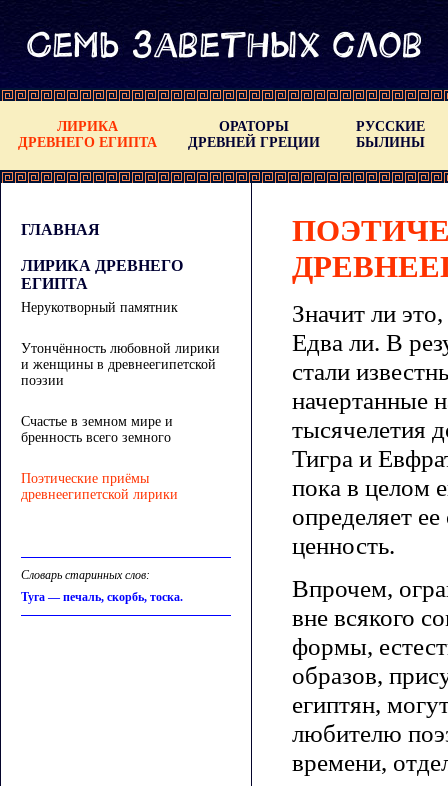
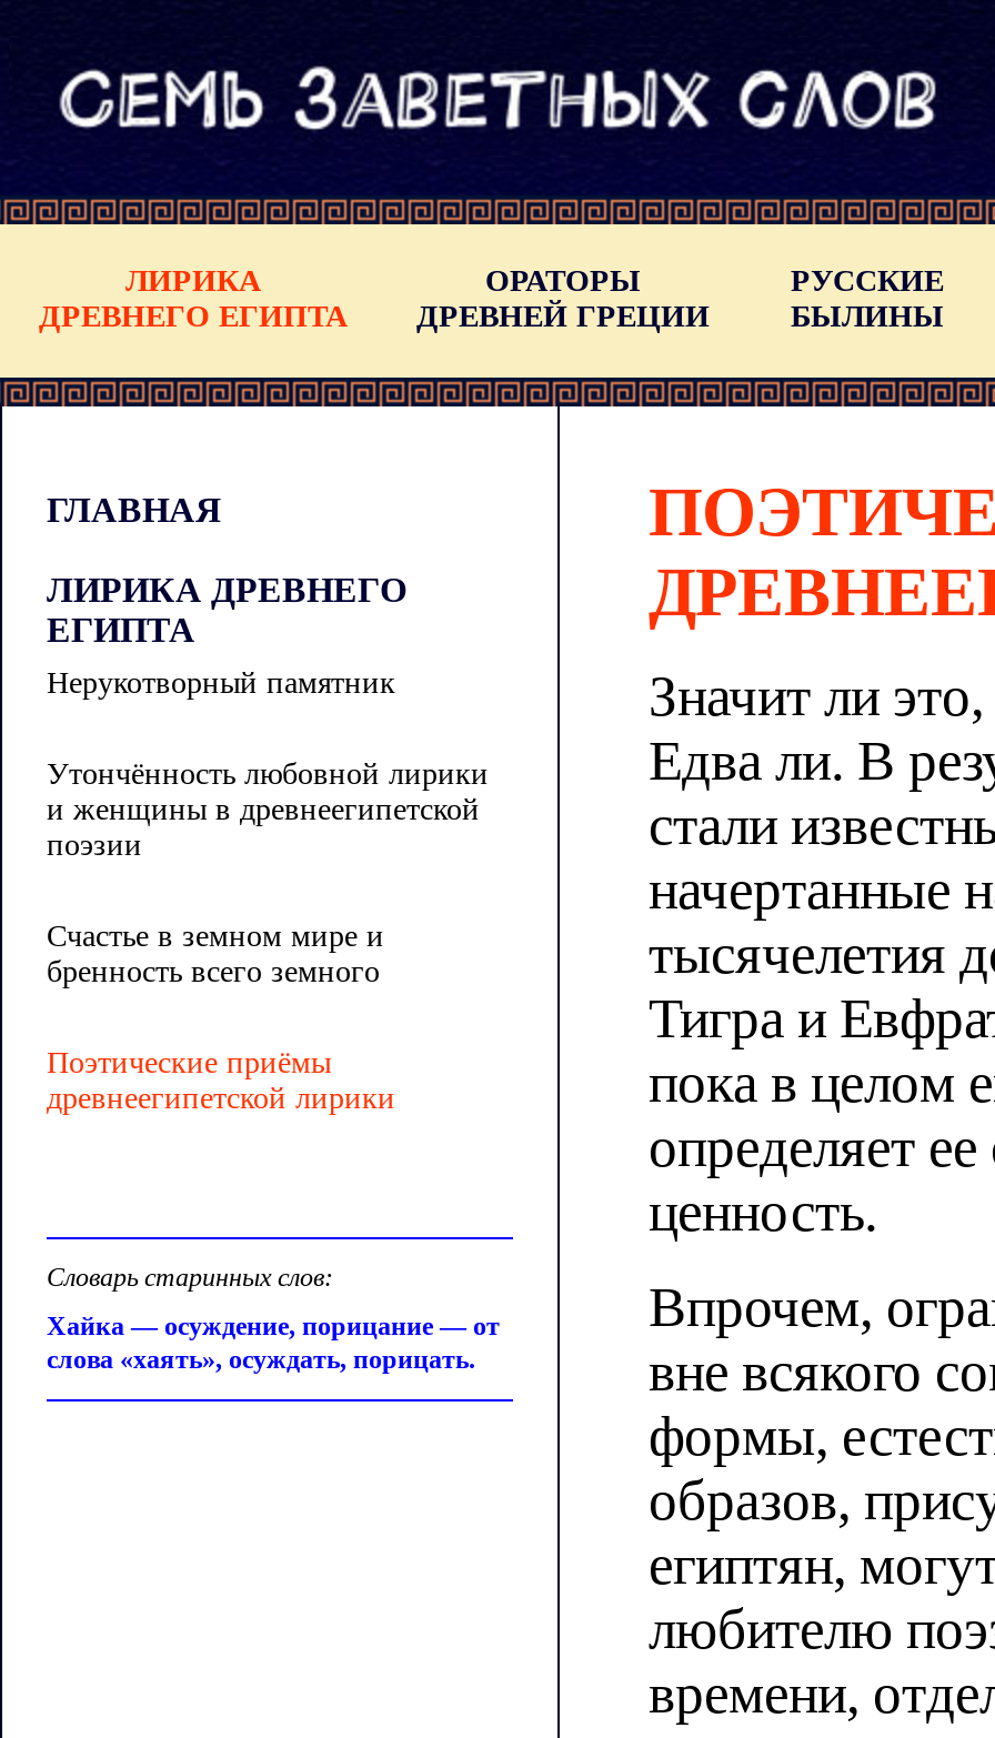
- Туга — печаль, скорбь, тоска.
+ Хайка — осуждение, порицание — от
+ слова «хаять», осуждать, порицать.
